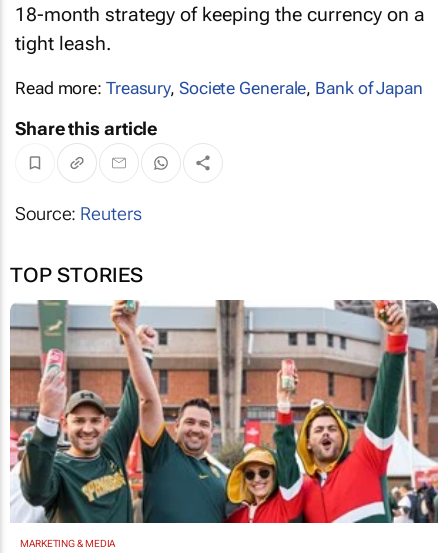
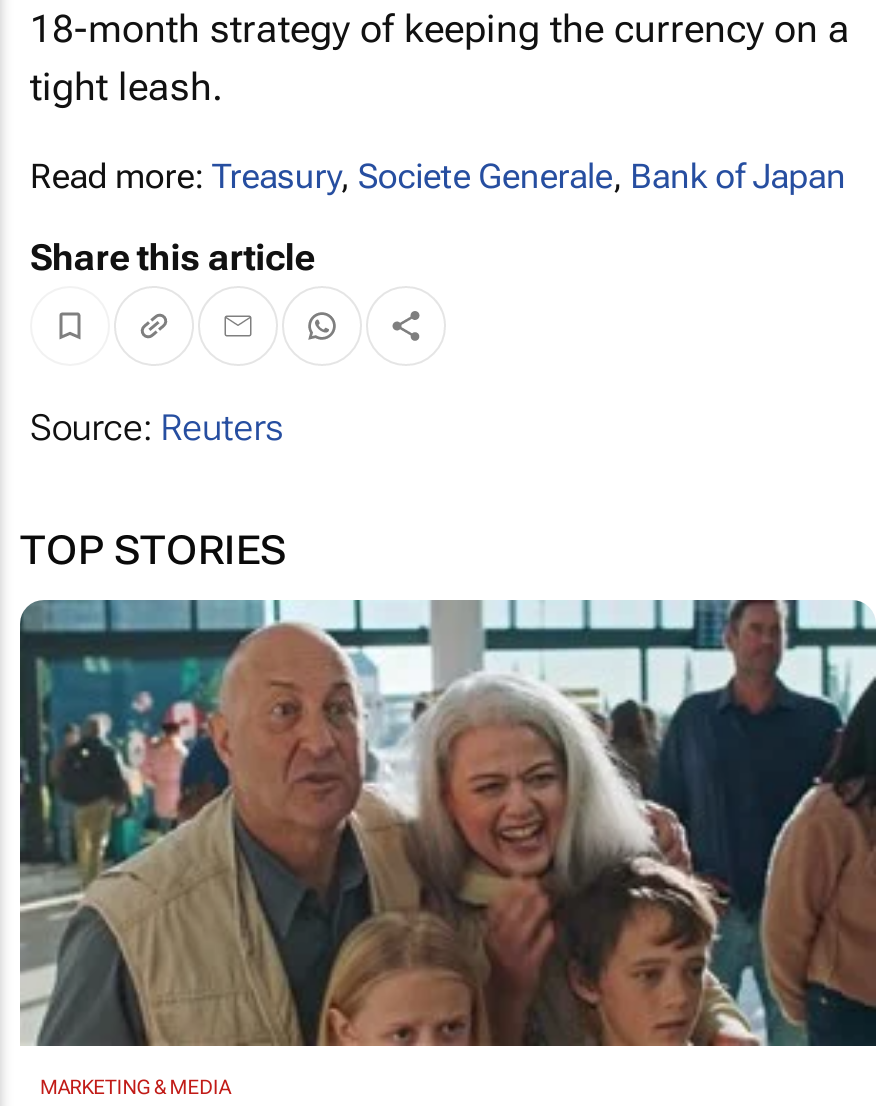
- [image]
+ [image]
